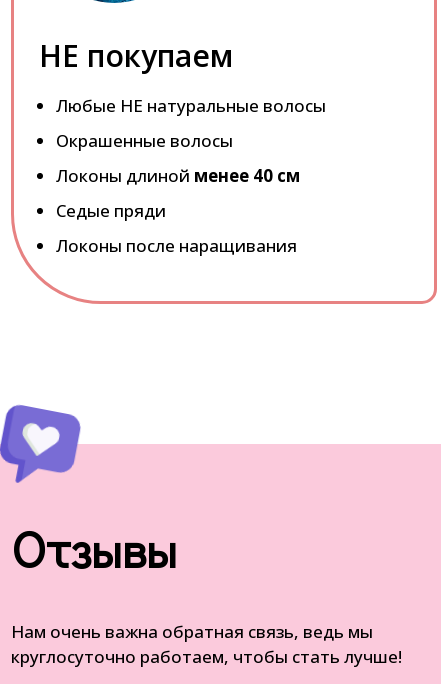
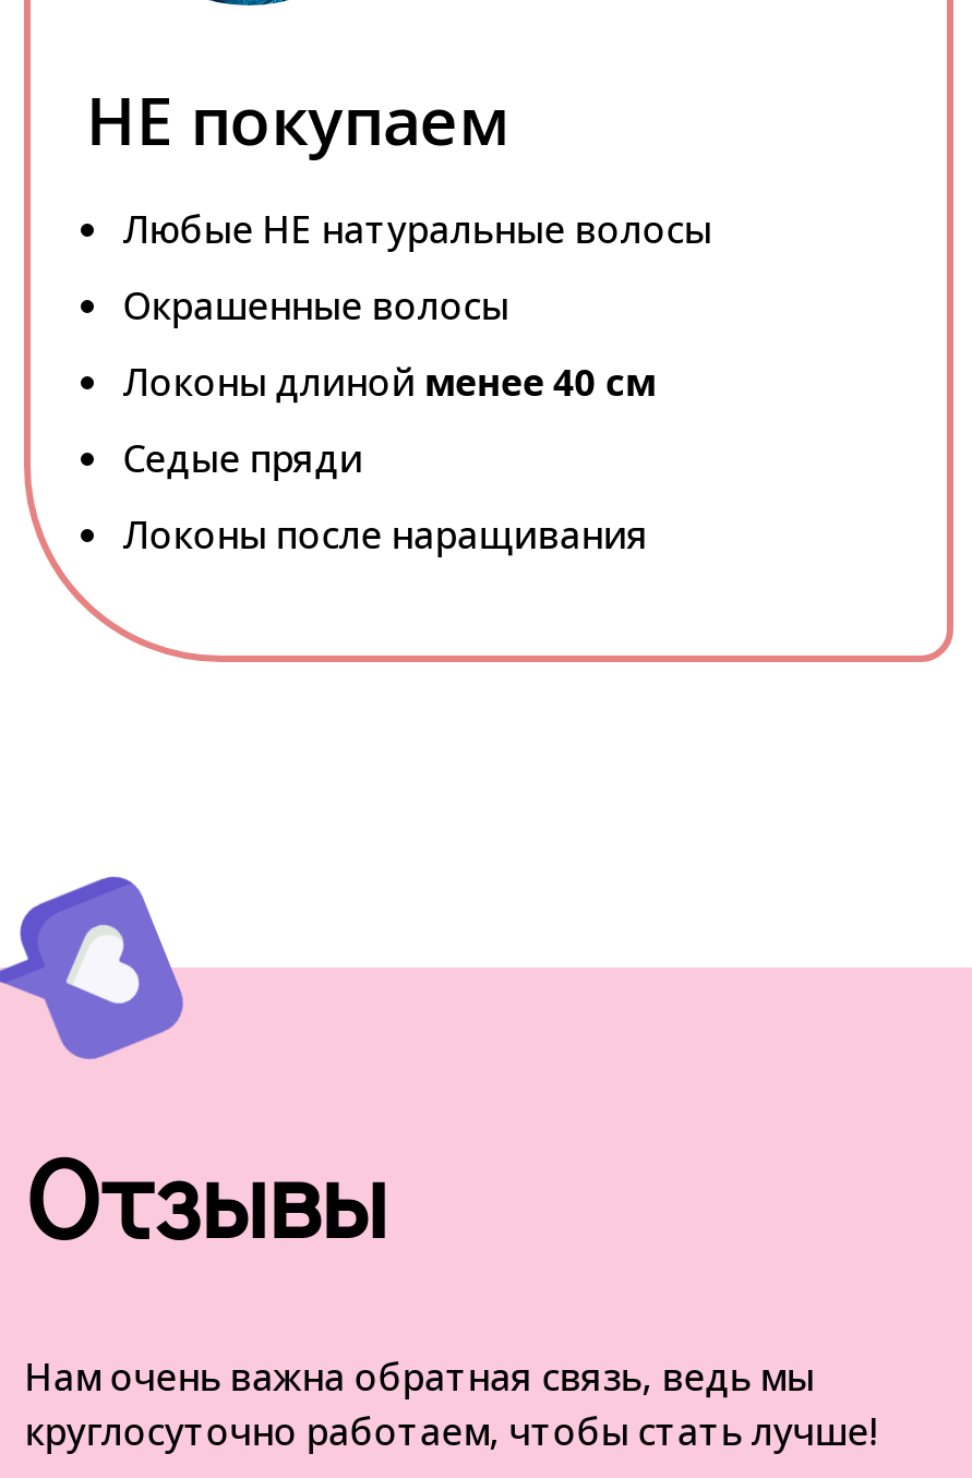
- [image]
+ [image]
